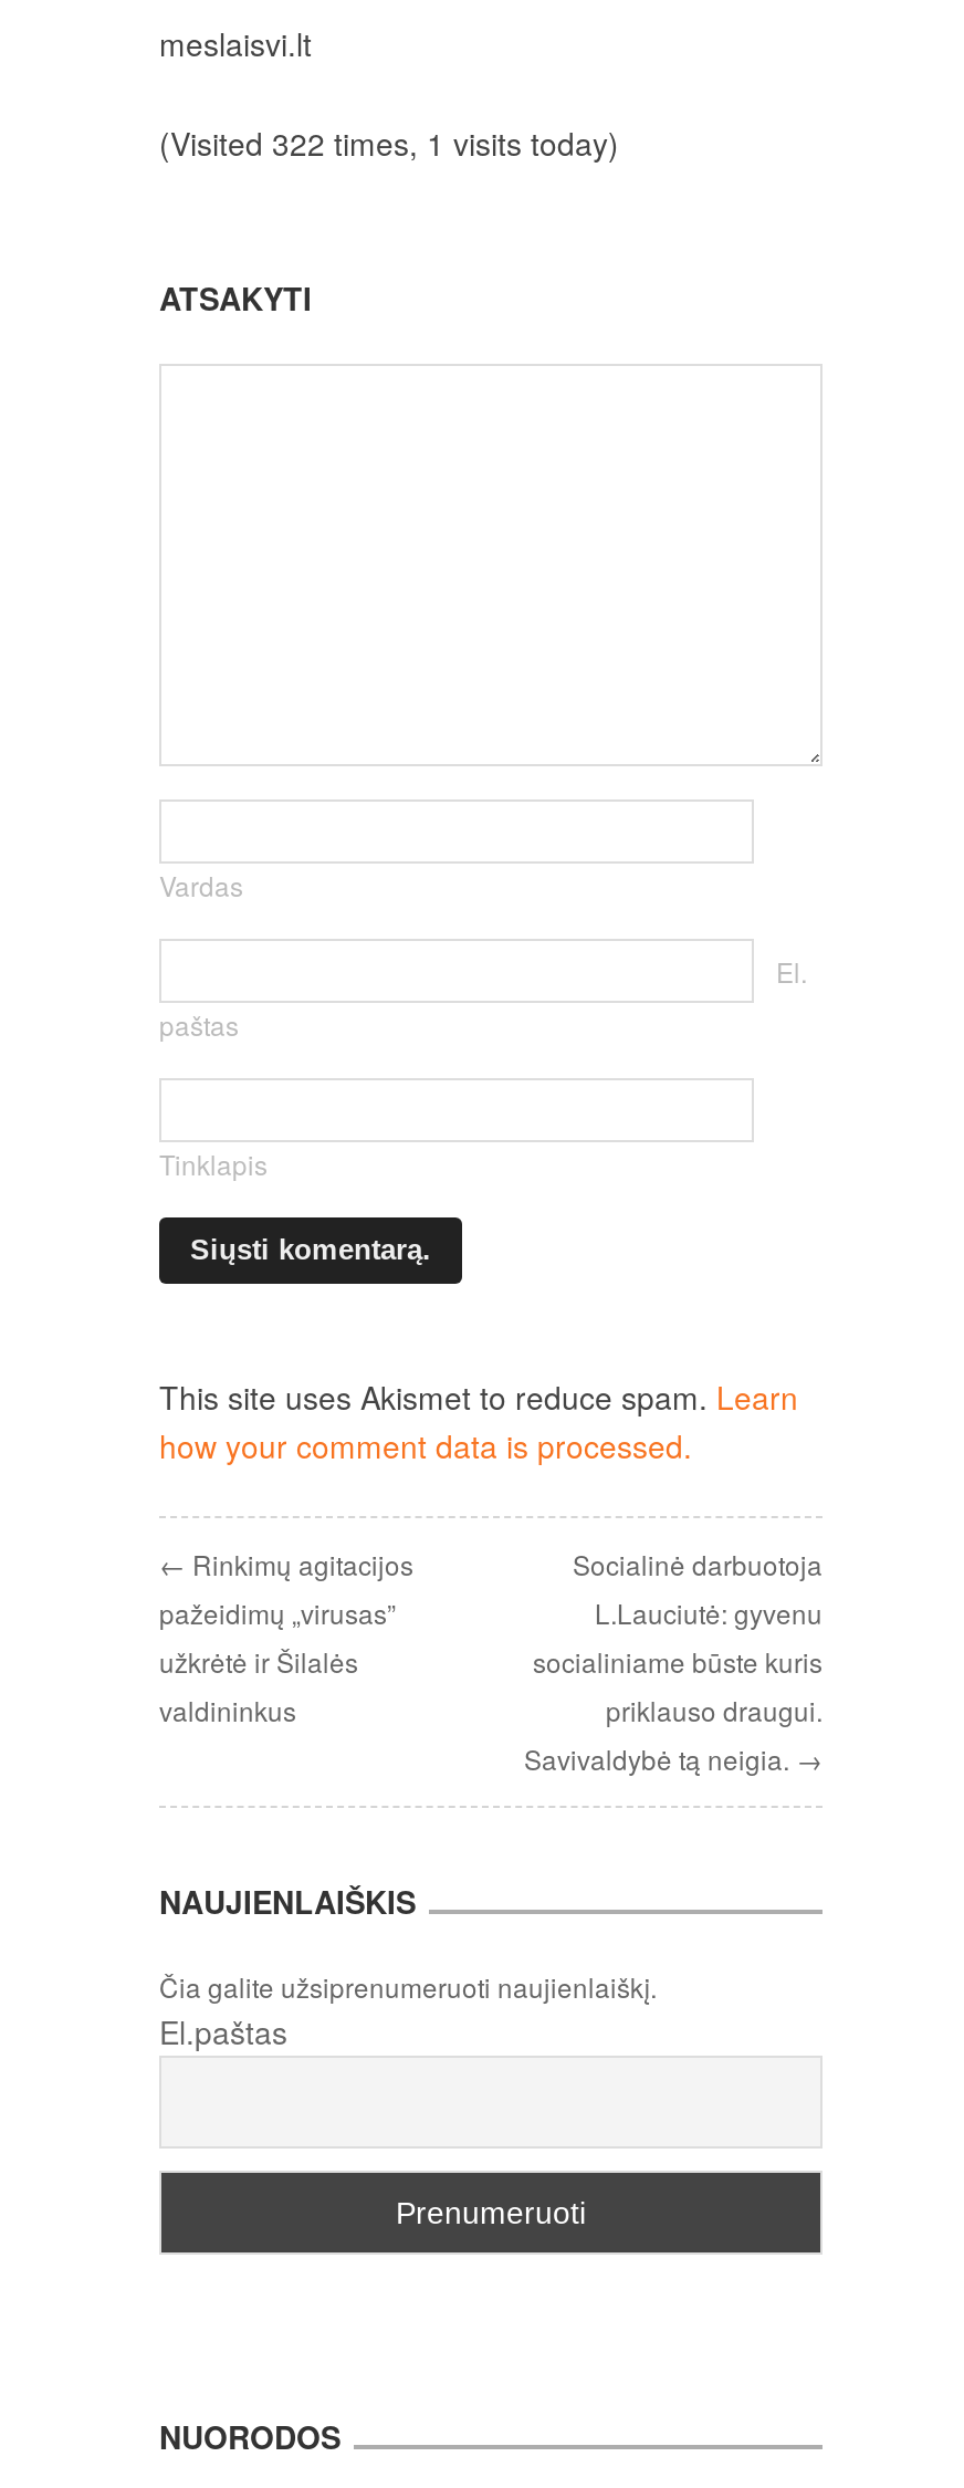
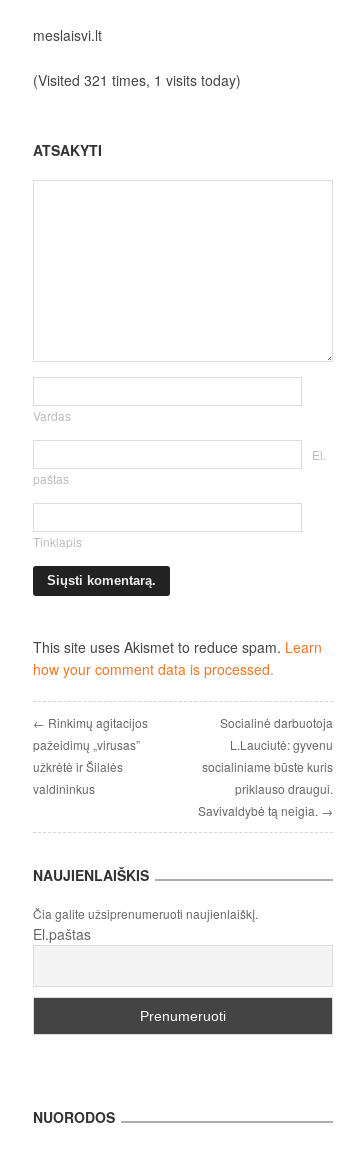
- (Visited 322 times, 1 visits today)
+ (Visited 321 times, 1 visits today)
